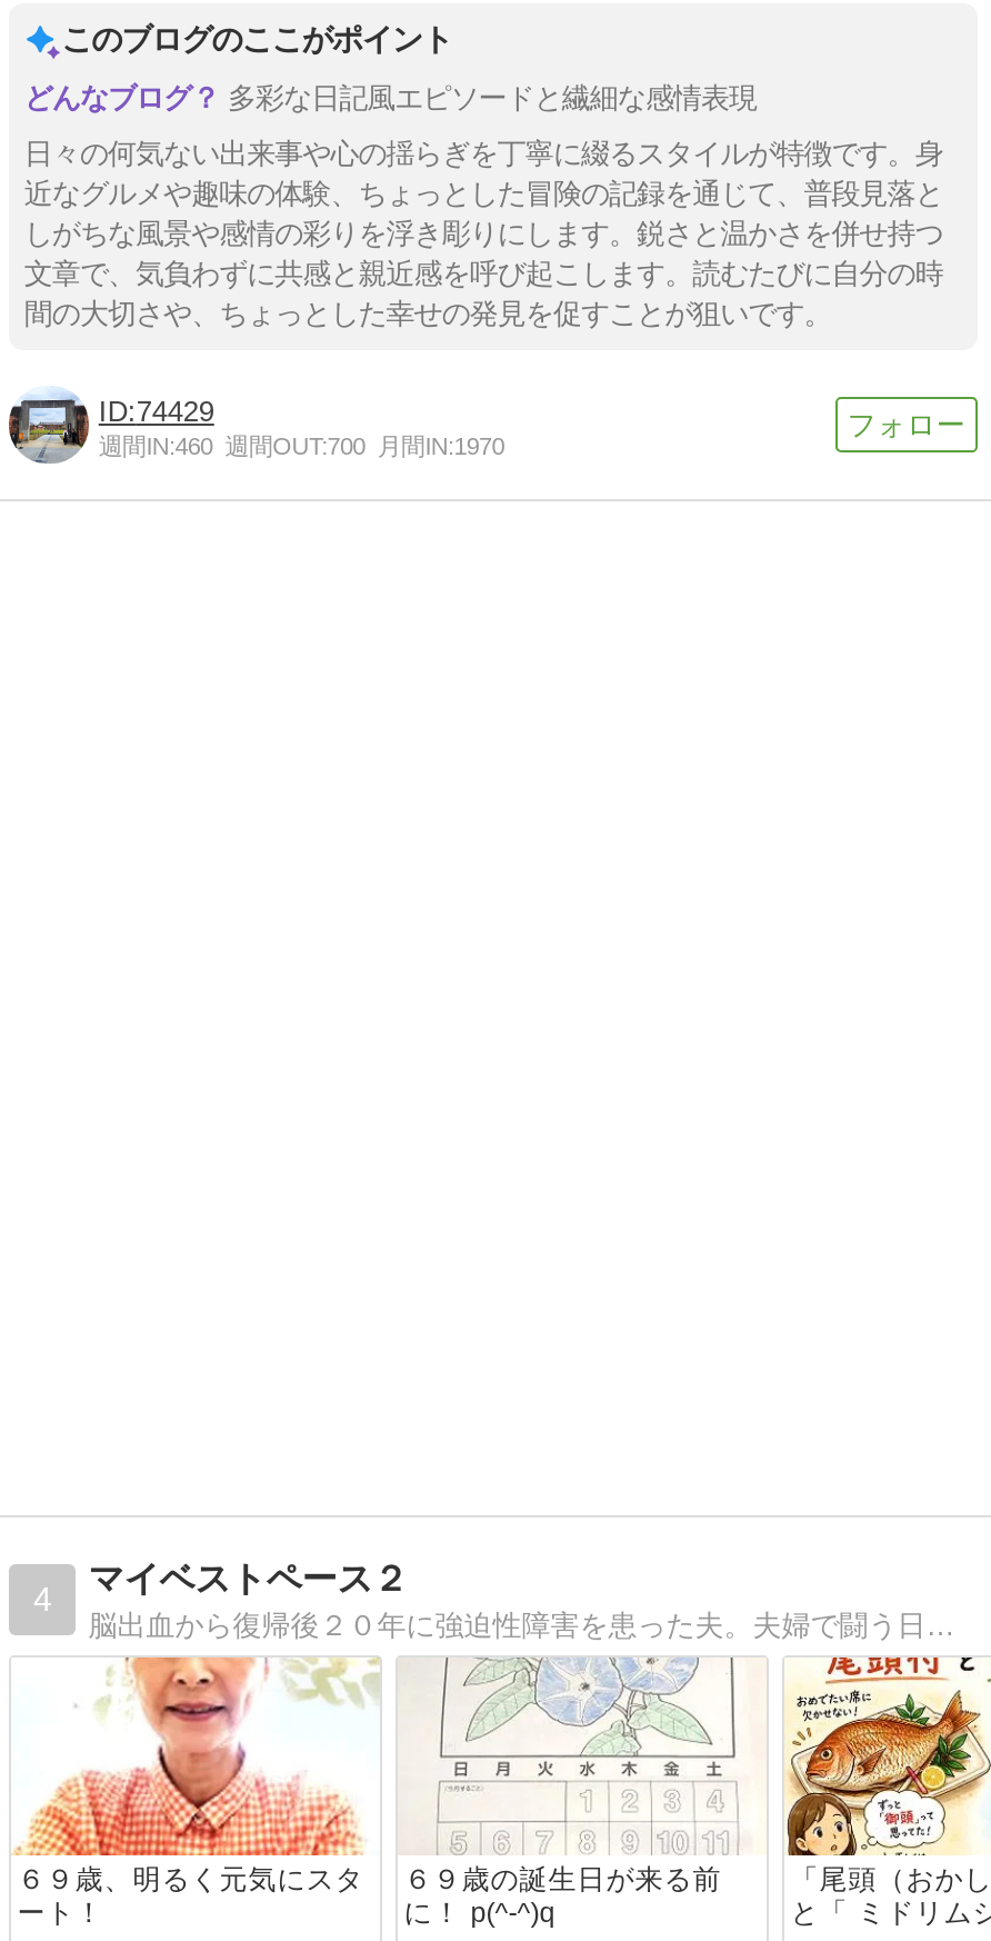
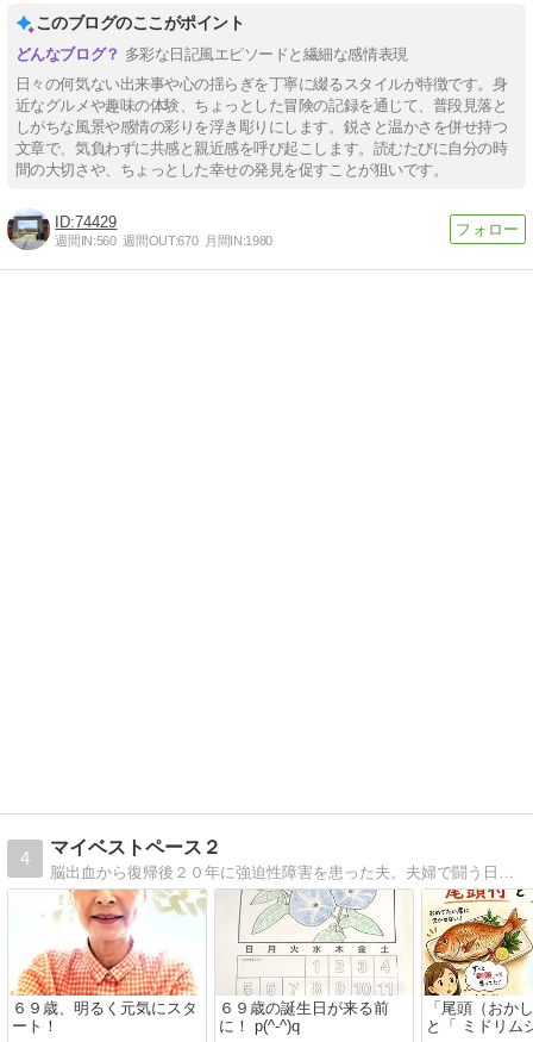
- 週間IN:460 週間OUT:700 月間IN:1970
+ 週間IN:560 週間OUT:670 月間IN:1980
